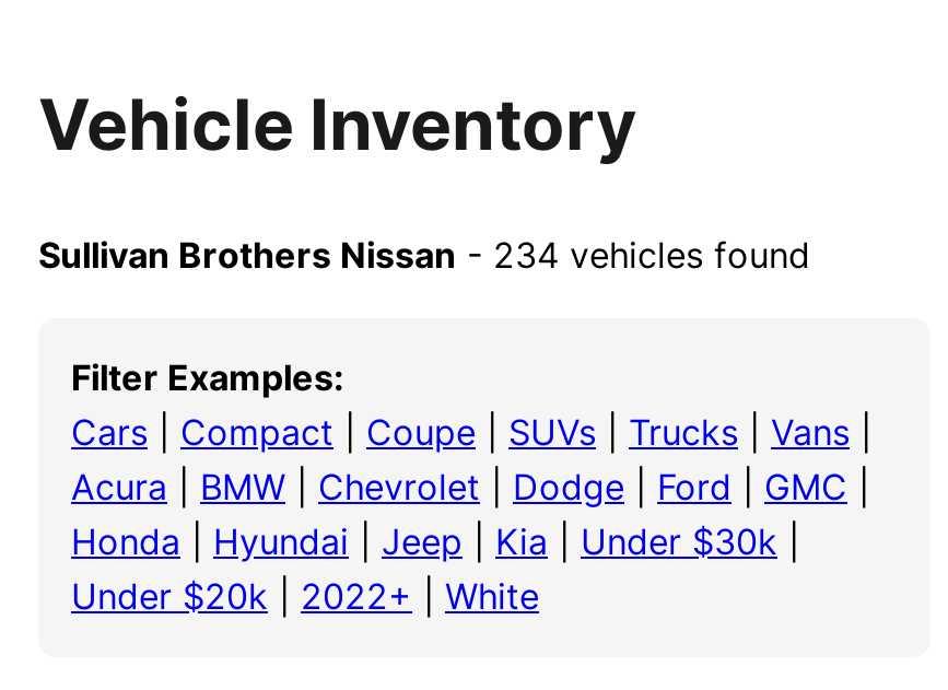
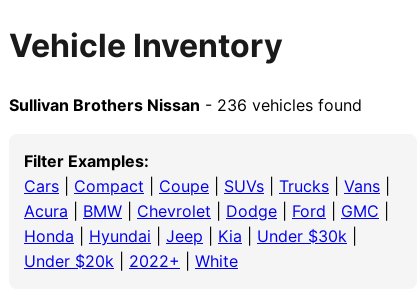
- Sullivan Brothers Nissan - 234 vehicles found
+ Sullivan Brothers Nissan - 236 vehicles found
